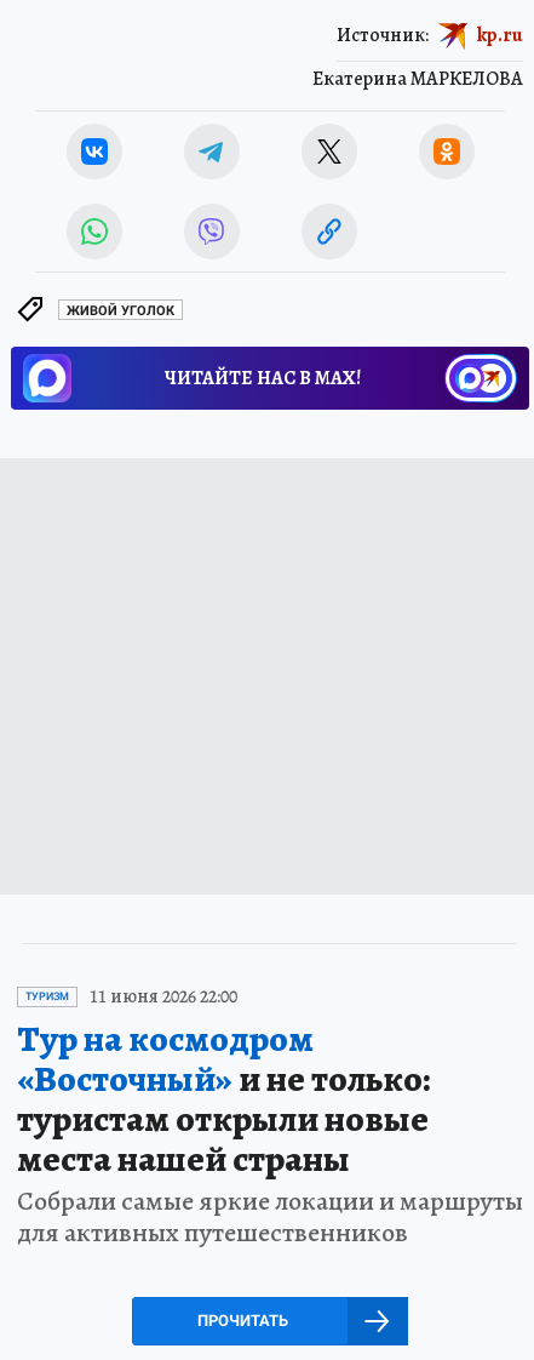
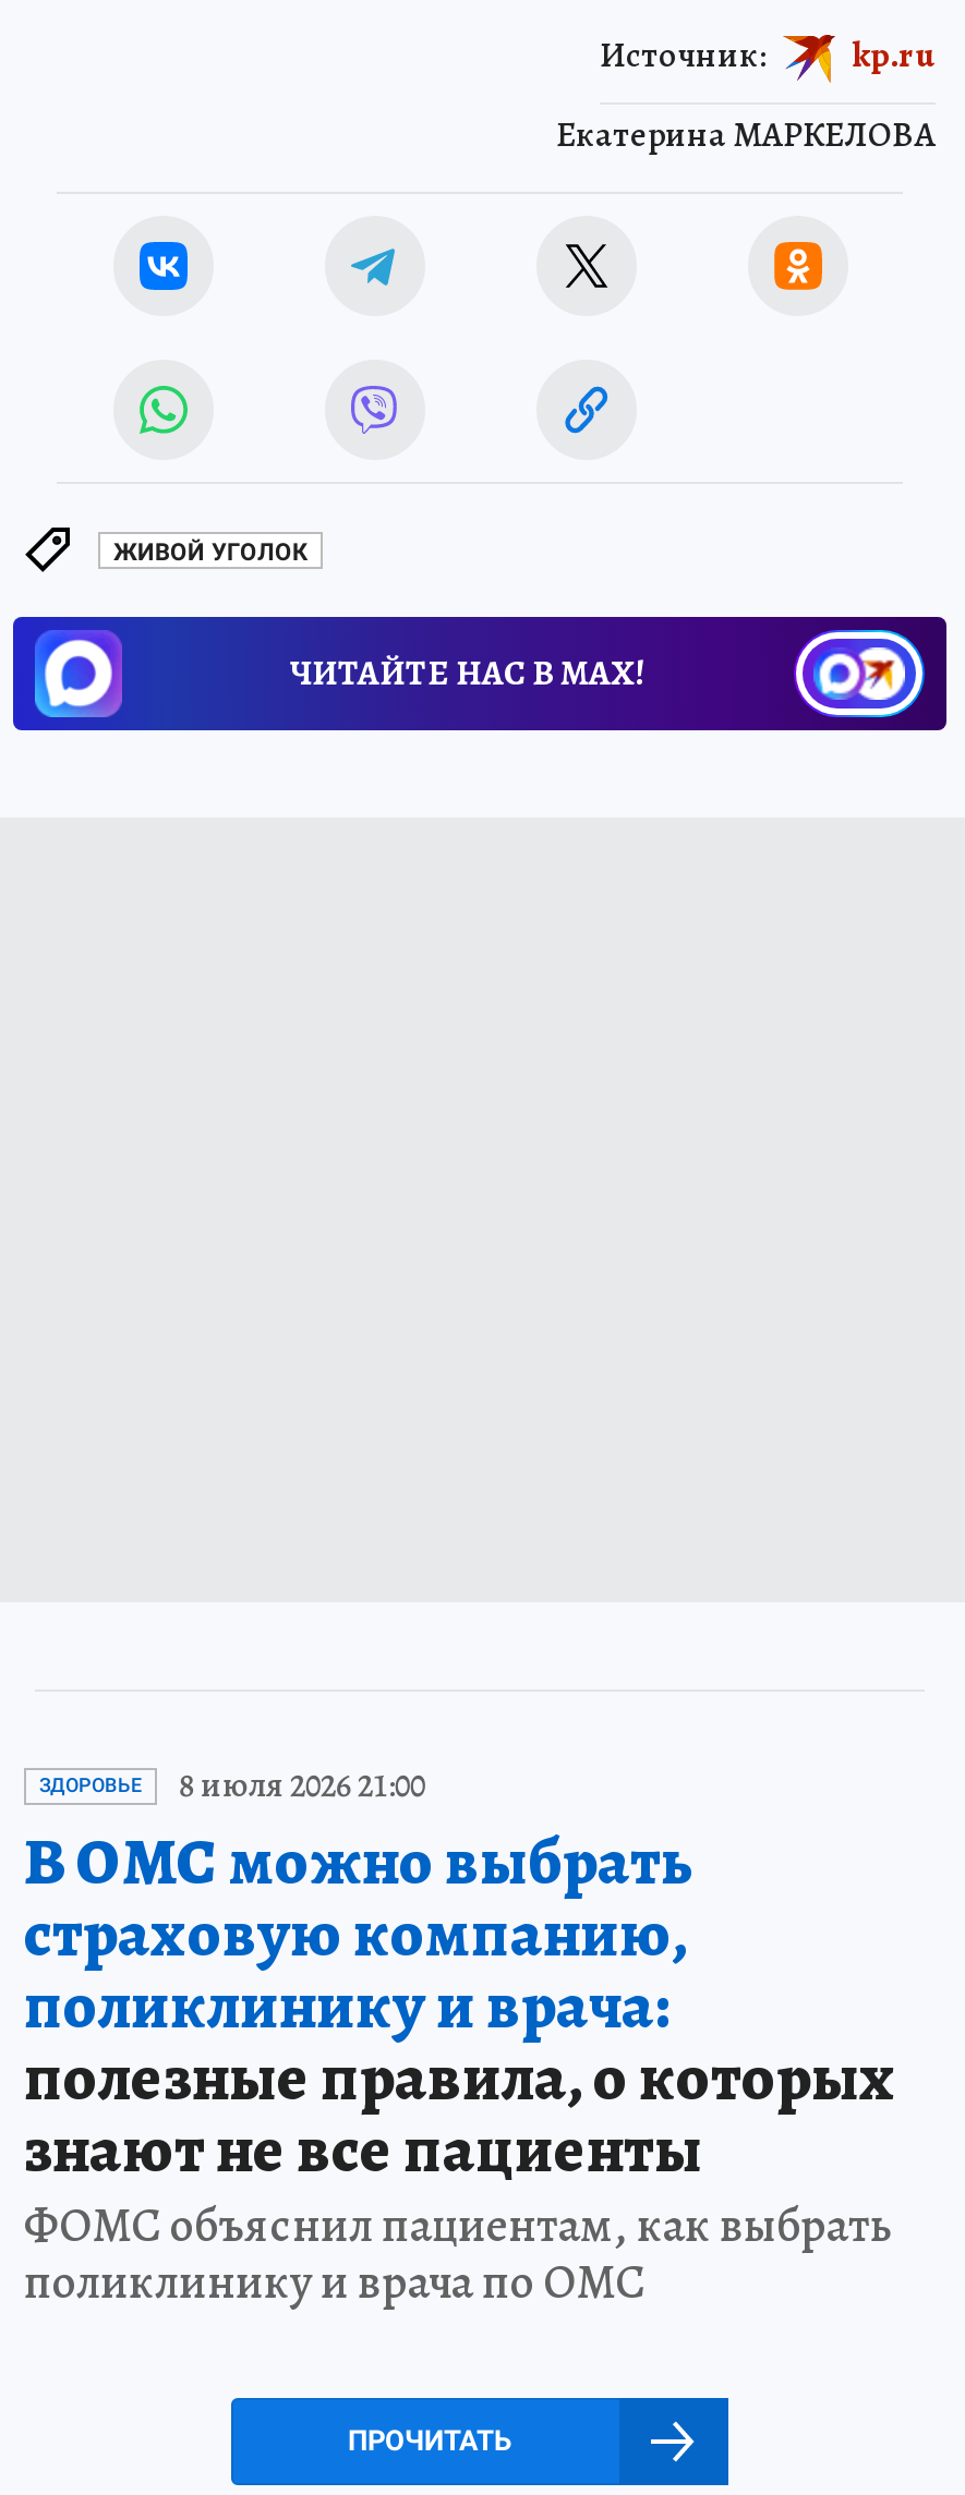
- ТУРИЗМ
- 11 июня 2026 22:00
- Тур на космодром
- «Восточный»и не только:
- туристам открыли новые
- места нашей страны
- Собрали самые яркие локации и маршруты
- для активных путешественников
+ ЗДОРОВЬЕ
+ 8 июля 2026 21:00
+ В ОМС можно выбрать
+ страховую компанию,
+ поликлинику и врача:
+ полезные правила, о которых
+ знают не все пациенты
+ ФОМС объяснил пациентам, как выбрать
+ поликлинику и врача по ОМС
